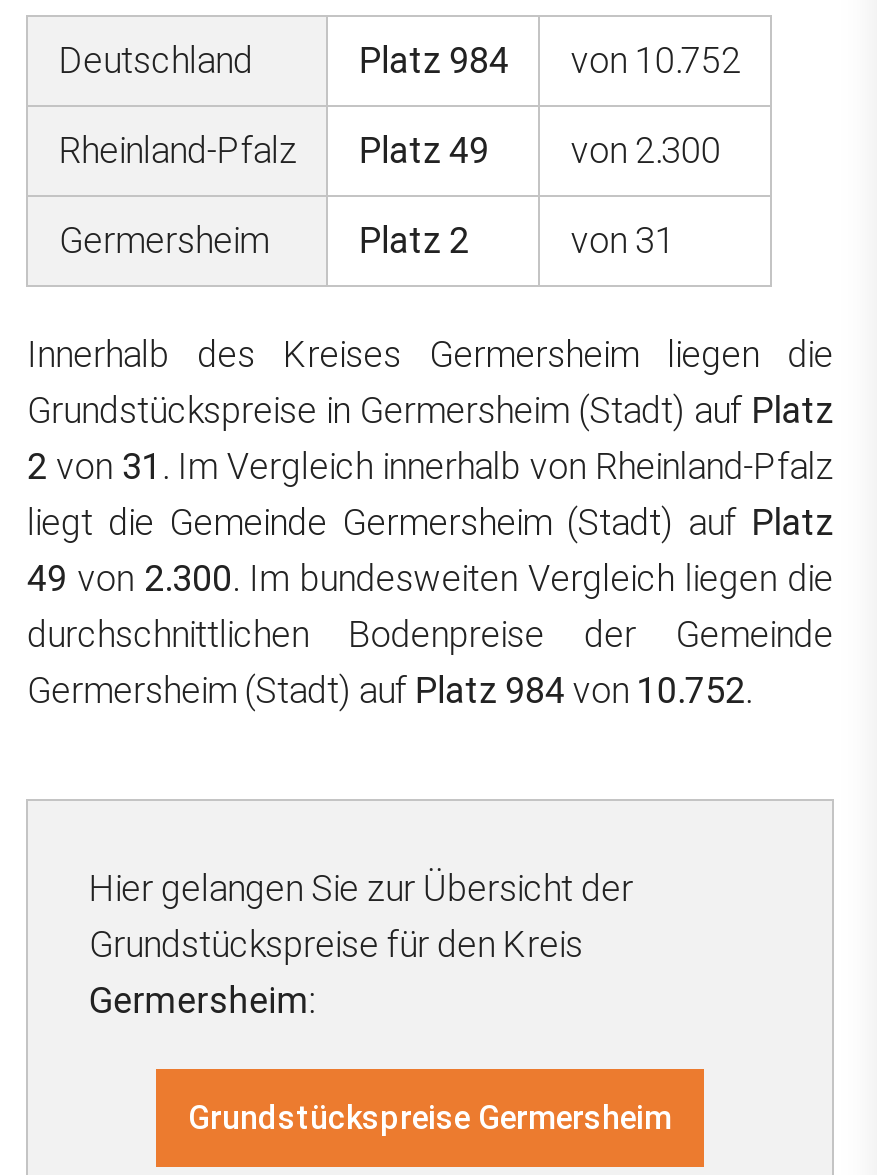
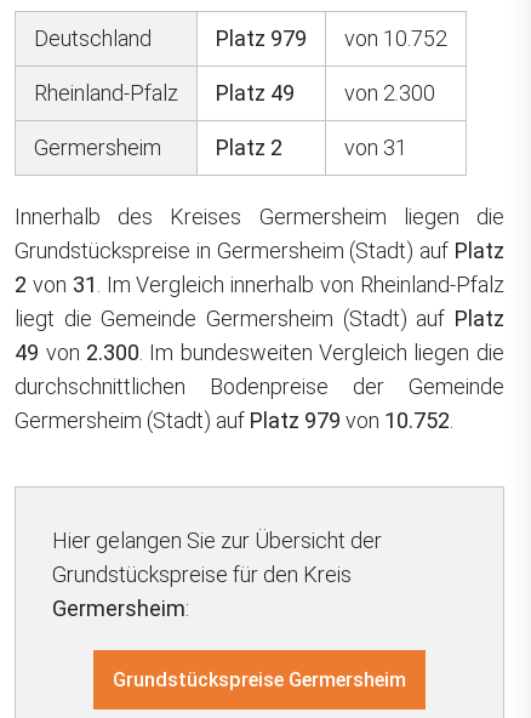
- Platz 984 von 10.752
+ Platz 979 von 10.752

- Germersheim (Stadt) auf Platz 984 von 10.752.
+ Germersheim (Stadt) auf Platz 979 von 10.752.
